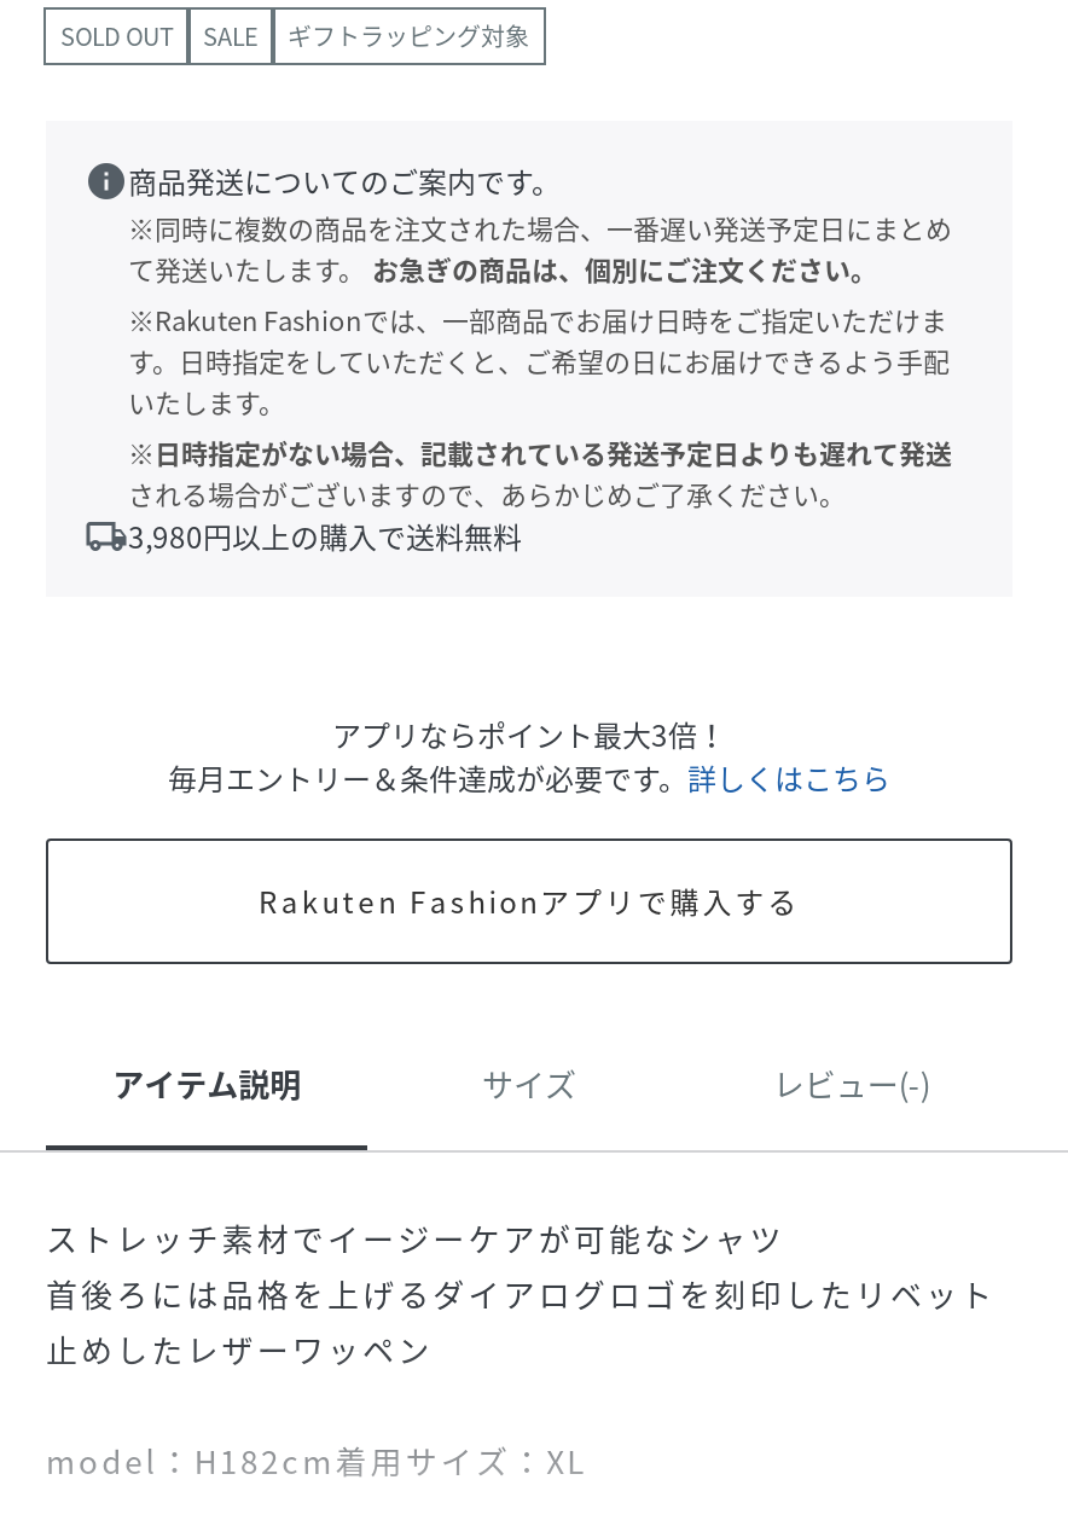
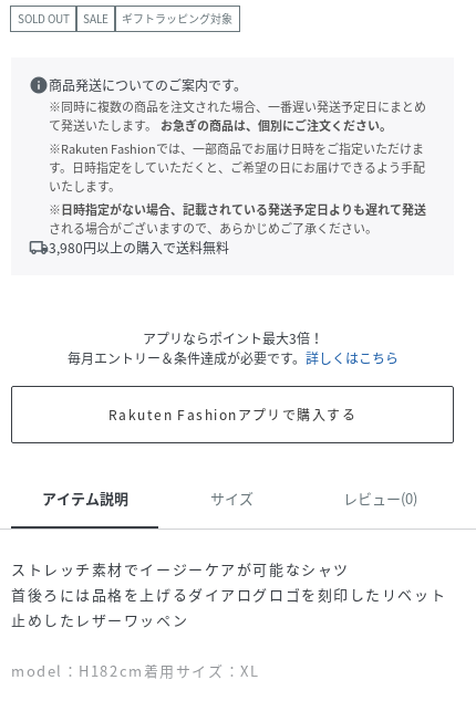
- レビュー(-)
+ レビュー(0)
